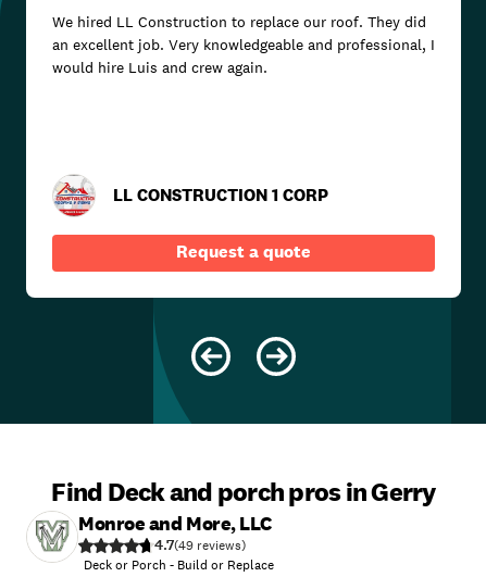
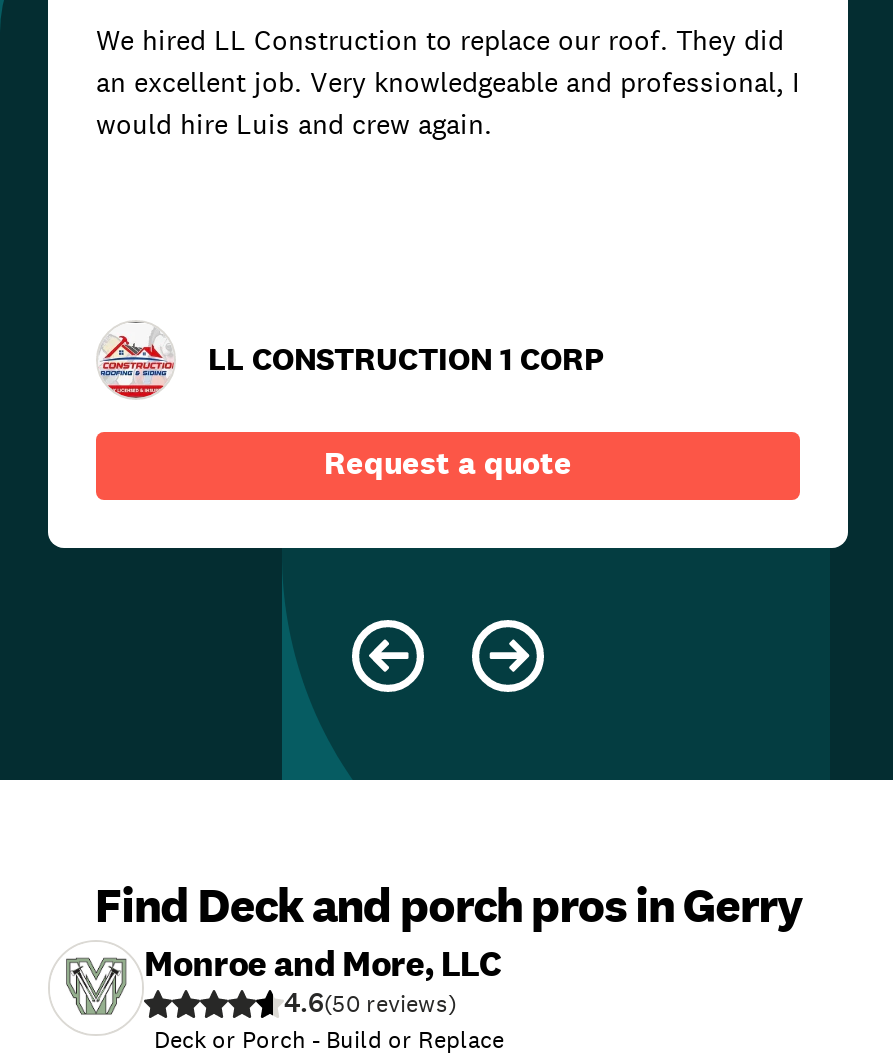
- 4.7(49
+ 4.6(50
